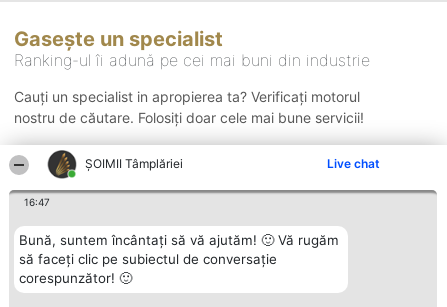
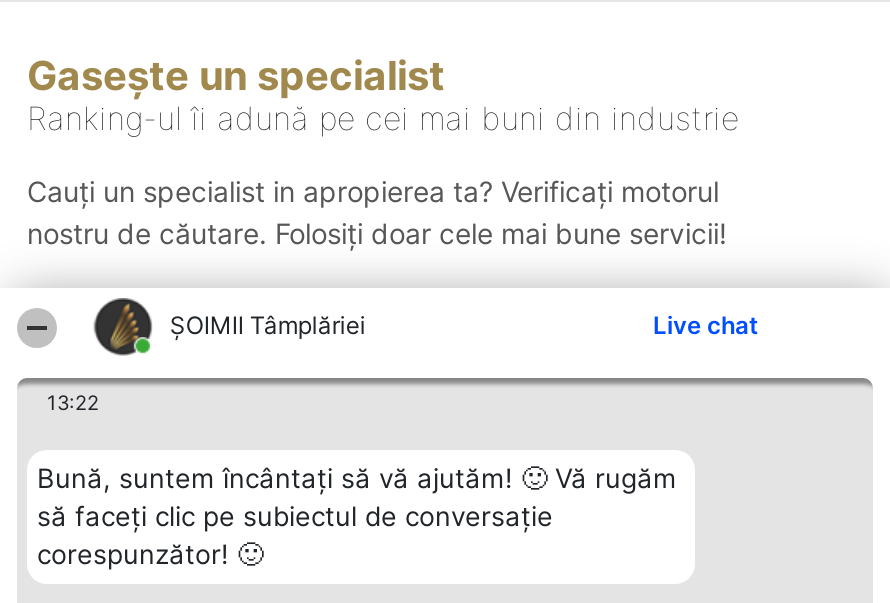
- 16:47
+ 13:22
